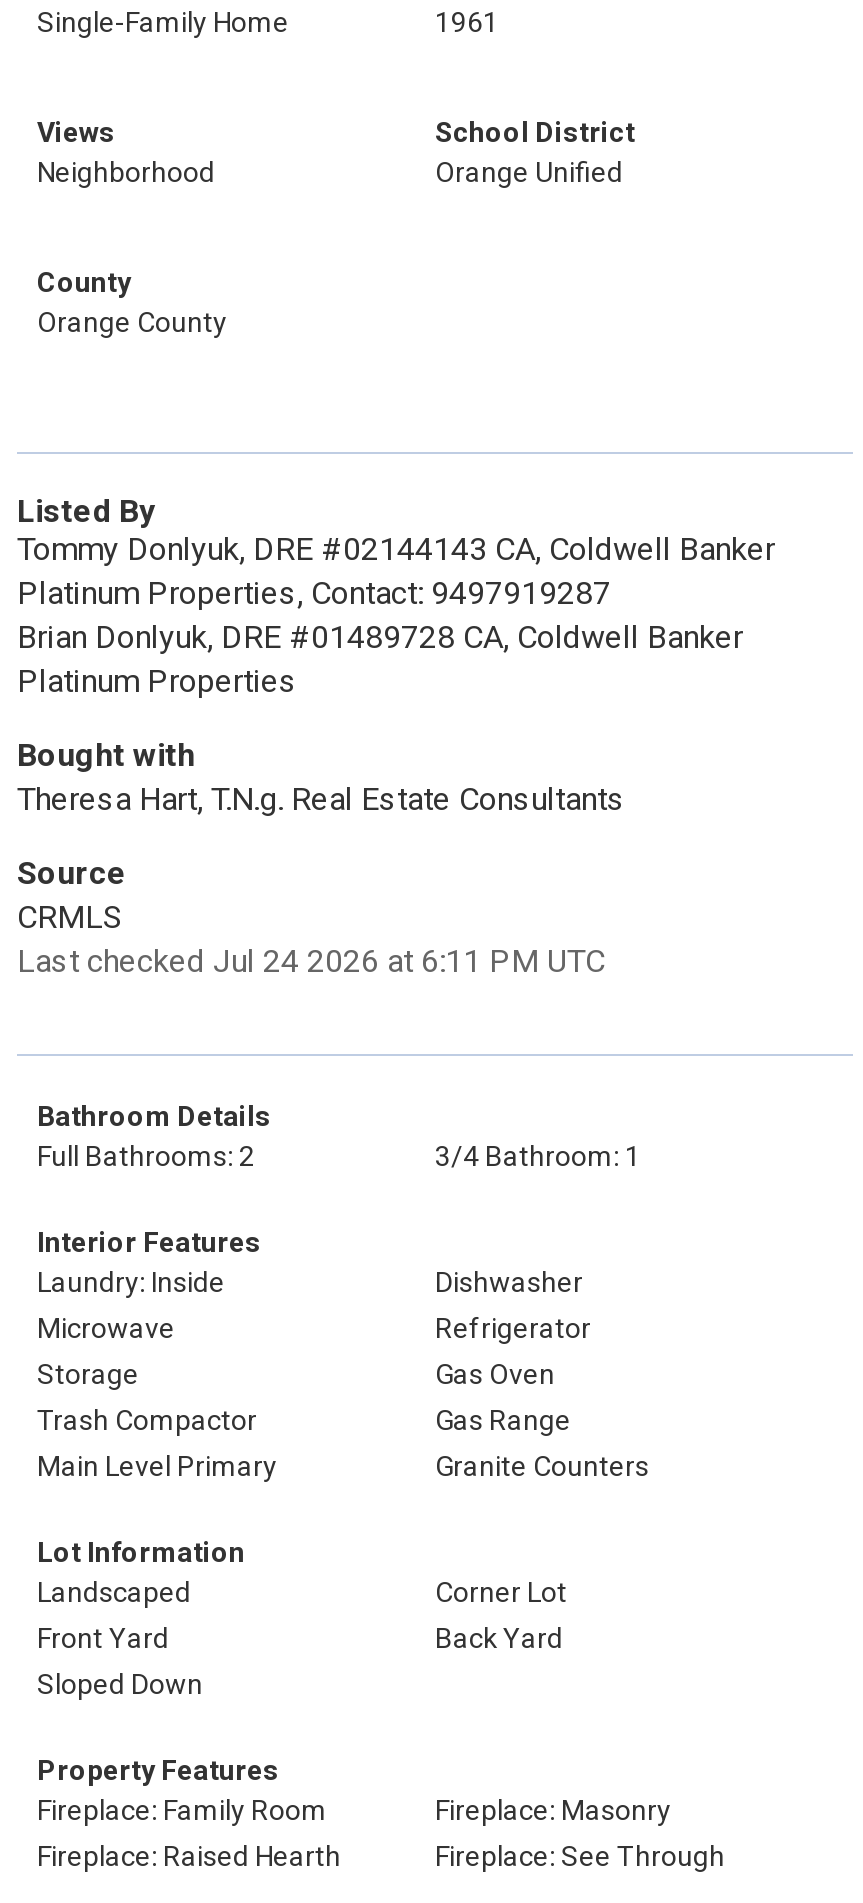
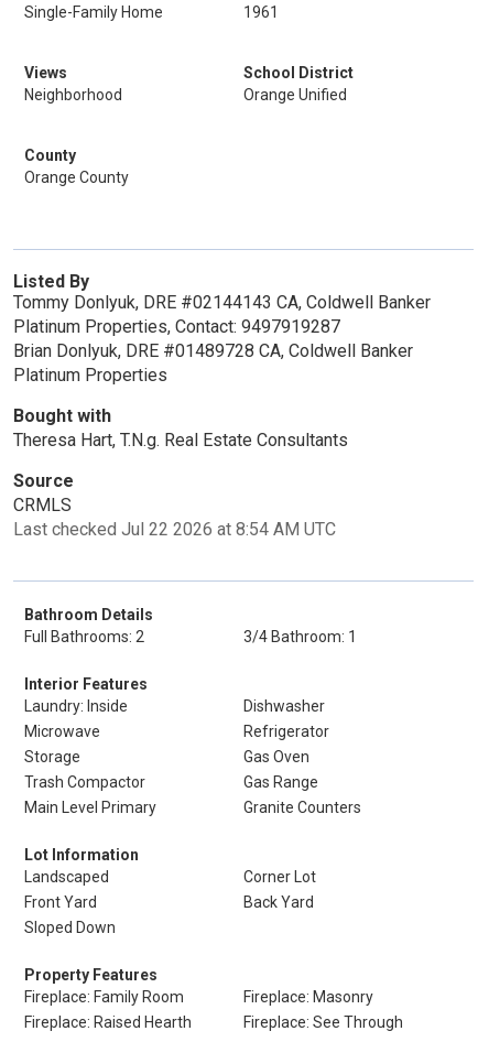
- Last checked Jul 24 2026 at 6:11 PM UTC
+ Last checked Jul 22 2026 at 8:54 AM UTC
